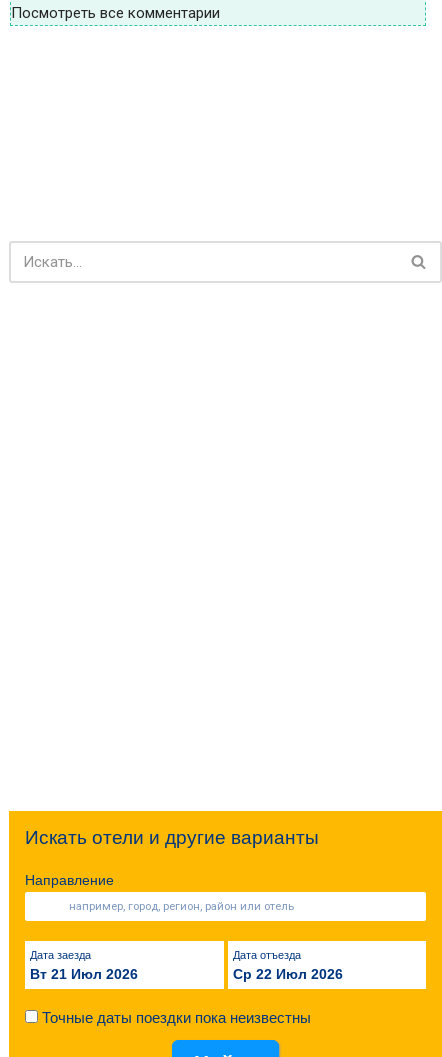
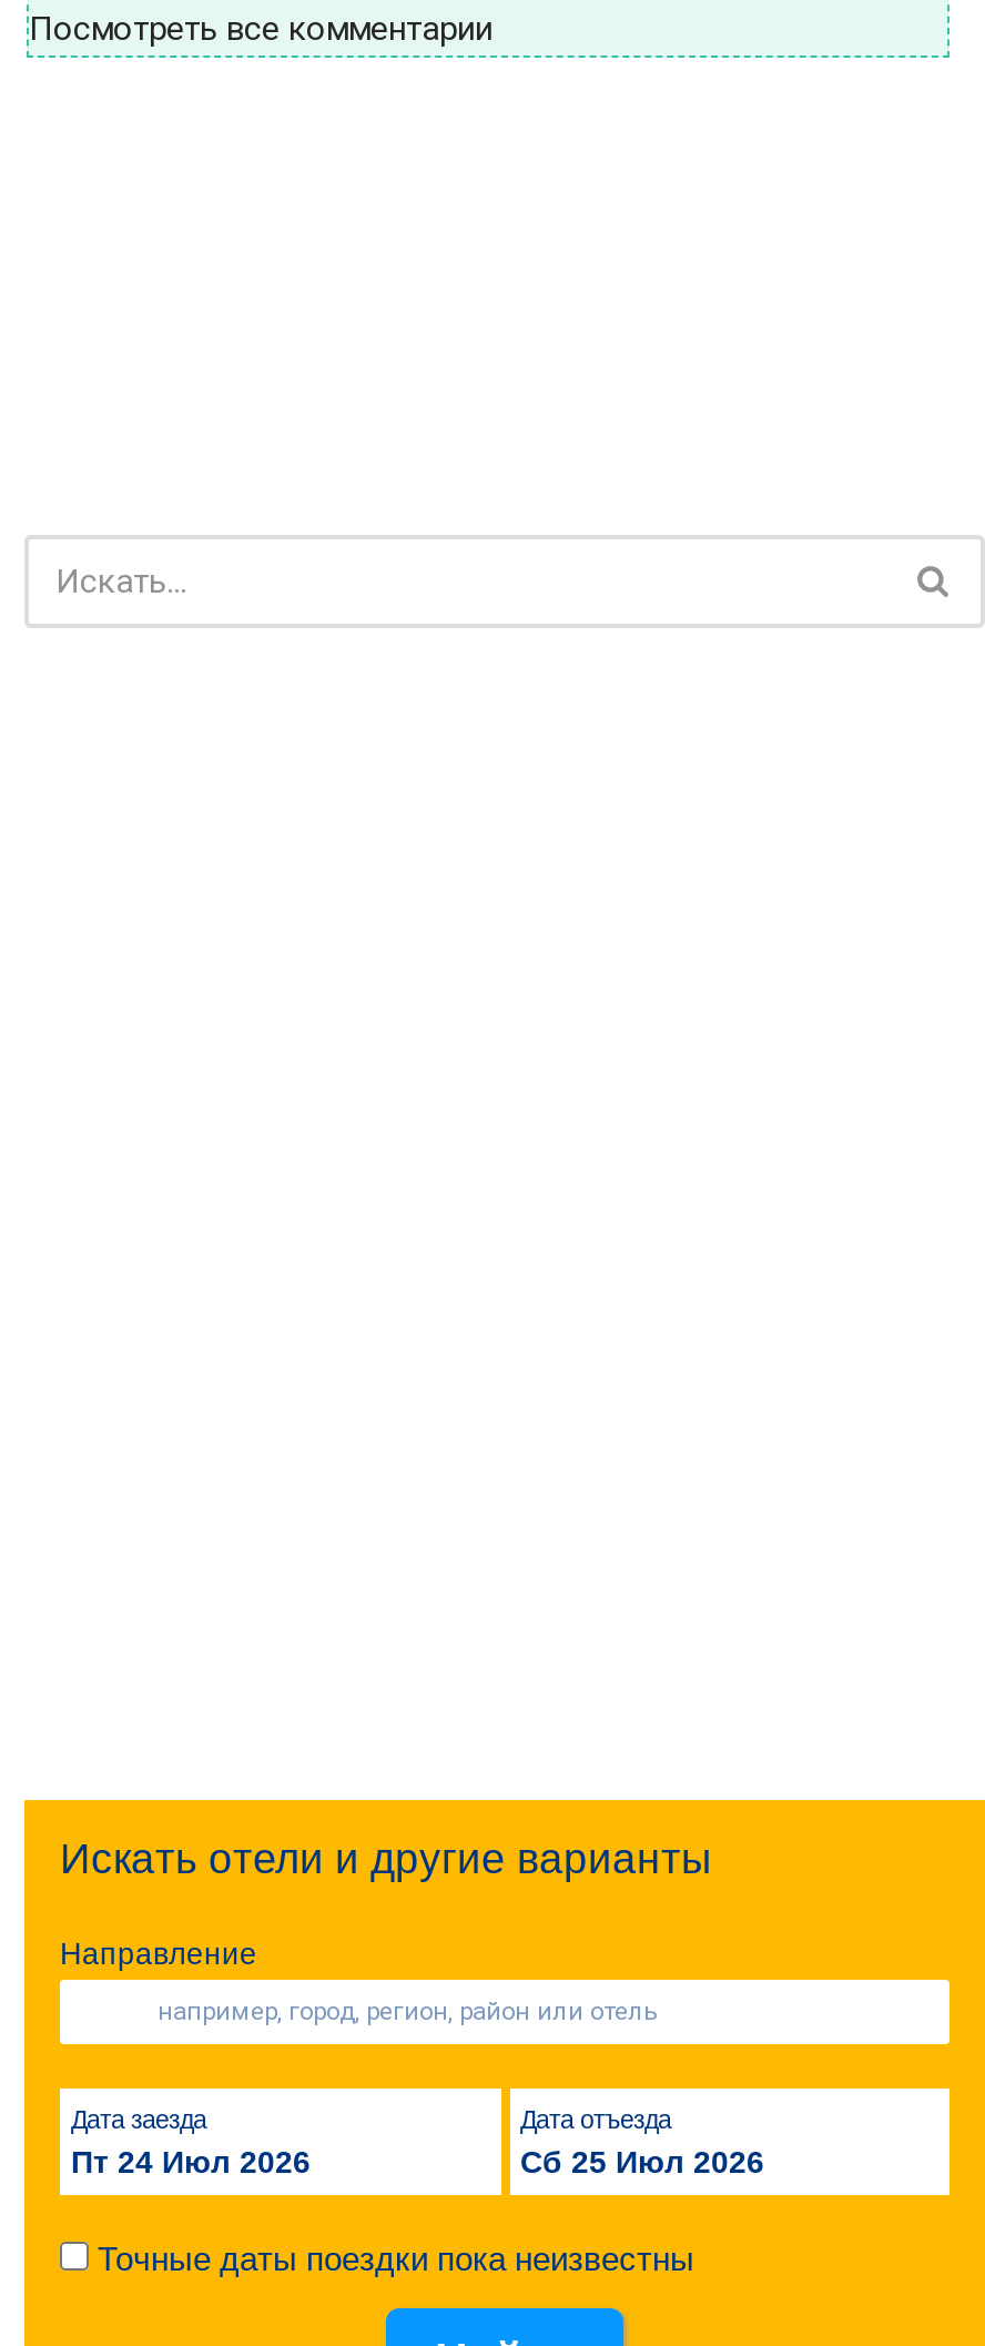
- Вт 21 Июл 2026
+ Пт 24 Июл 2026

- Ср 22 Июл 2026
+ Сб 25 Июл 2026
